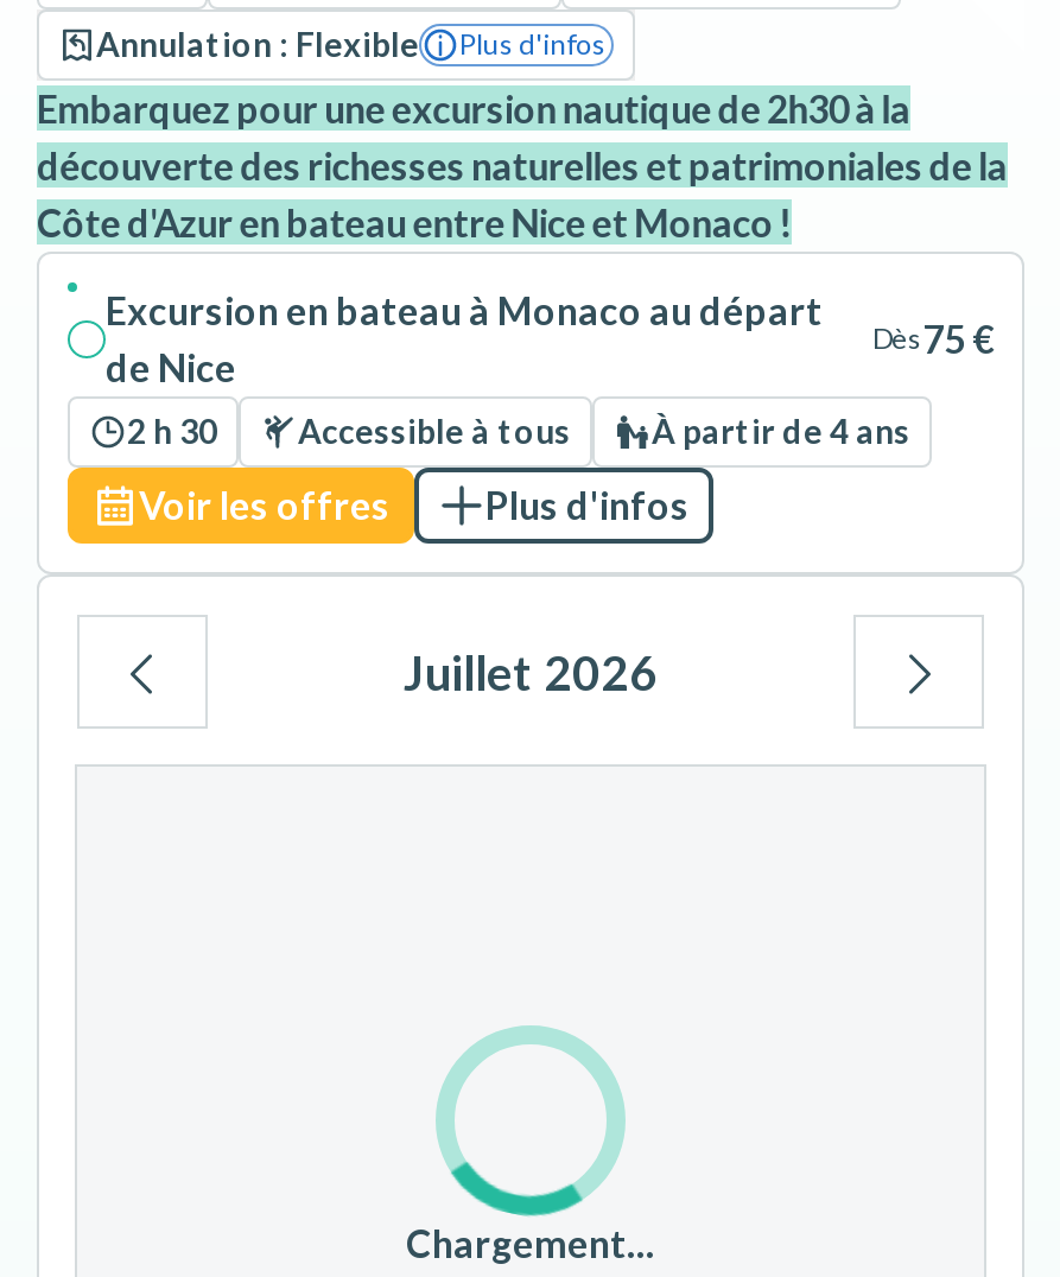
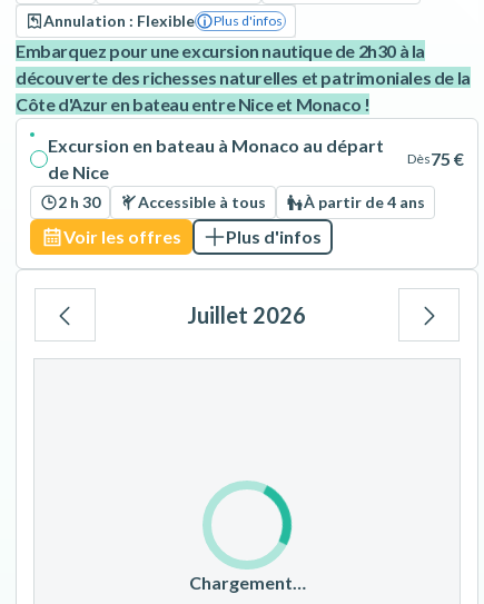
- [image]
+ [image]
